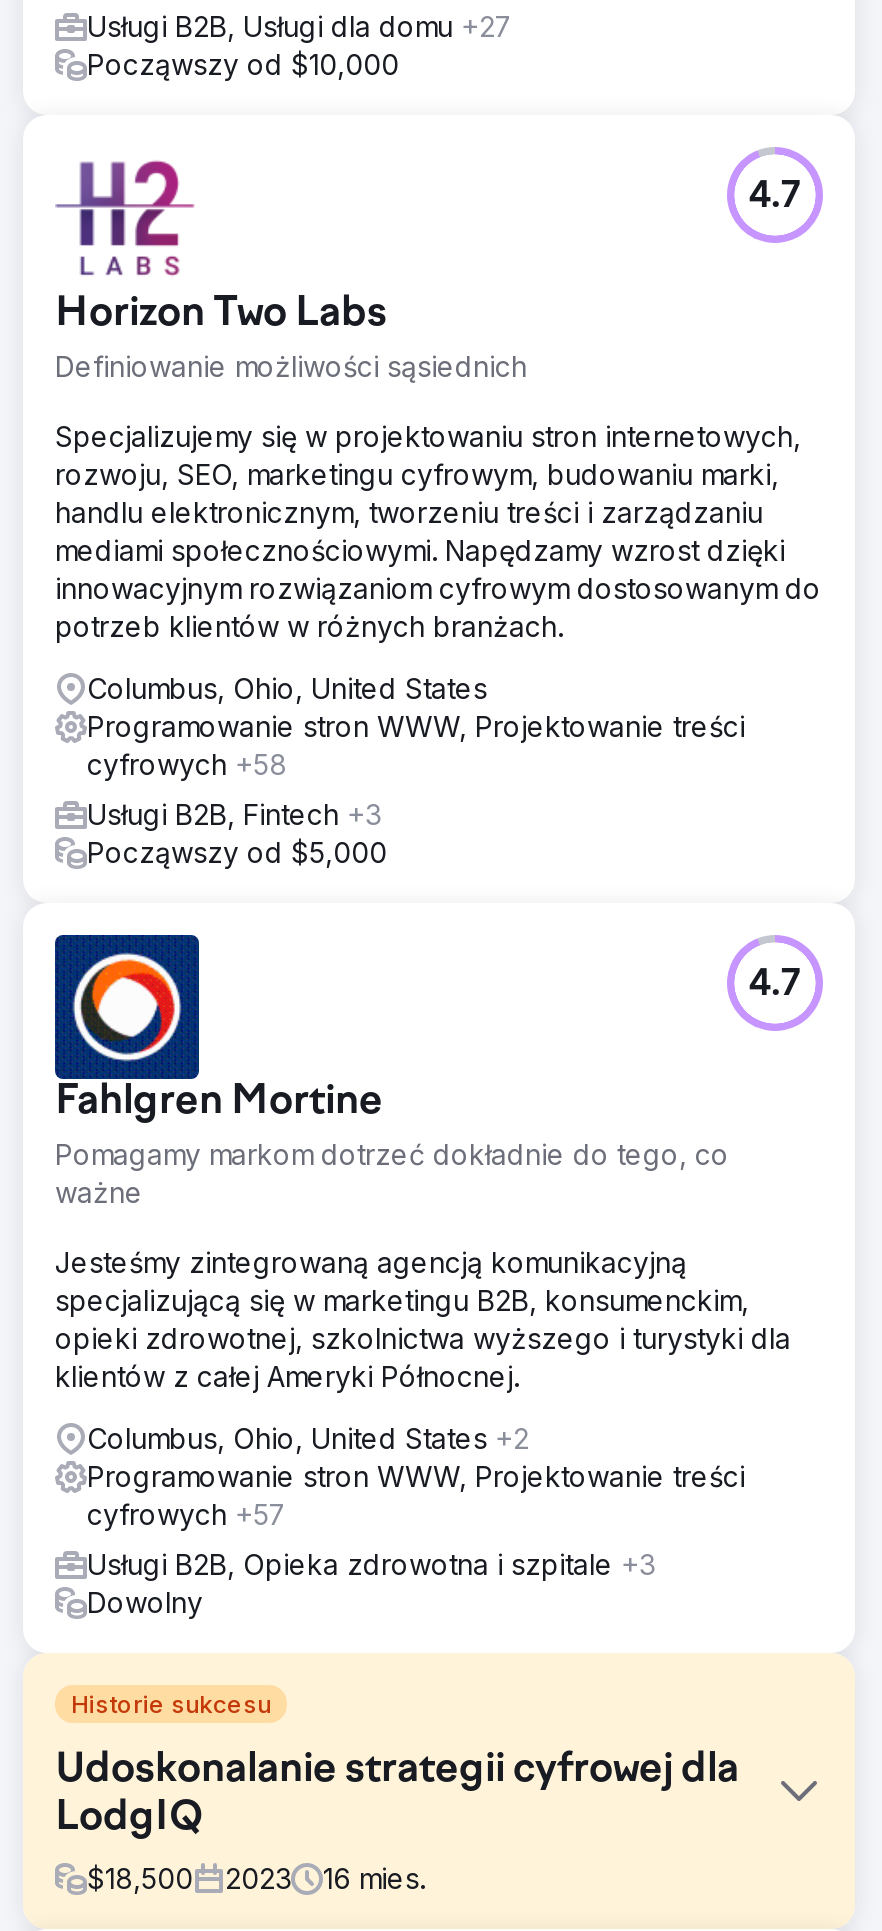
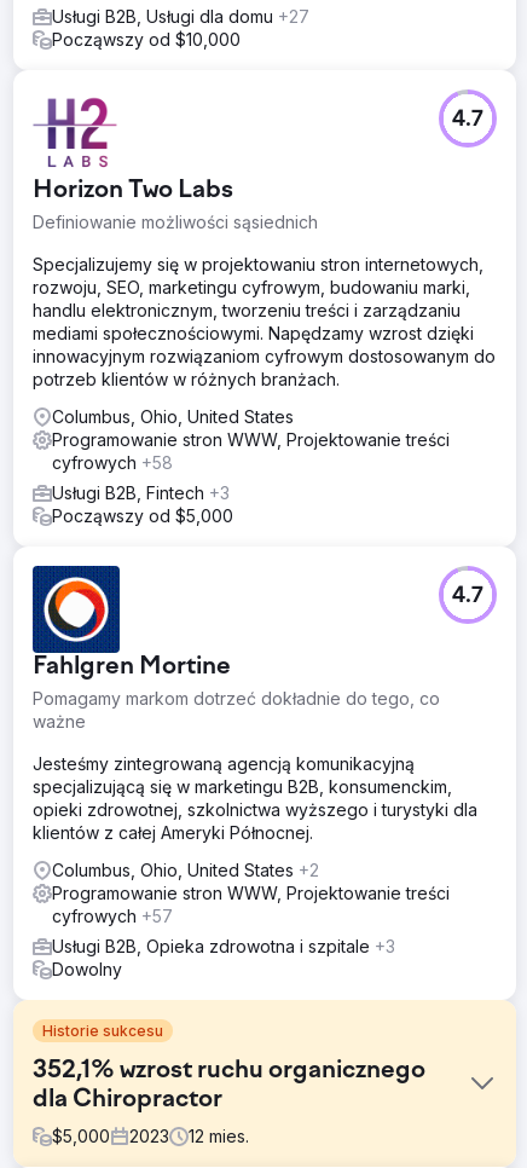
- Udoskonalanie strategii cyfrowej dla
- LodgIQ
+ 352,1% wzrost ruchu organicznego
+ dla Chiropractor

- $18,500
+ $5,000

- 16 mies.
+ 12 mies.
